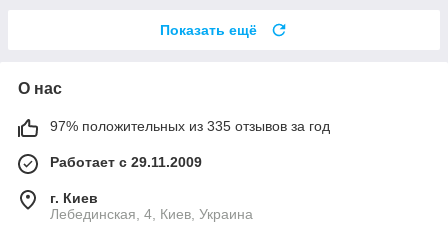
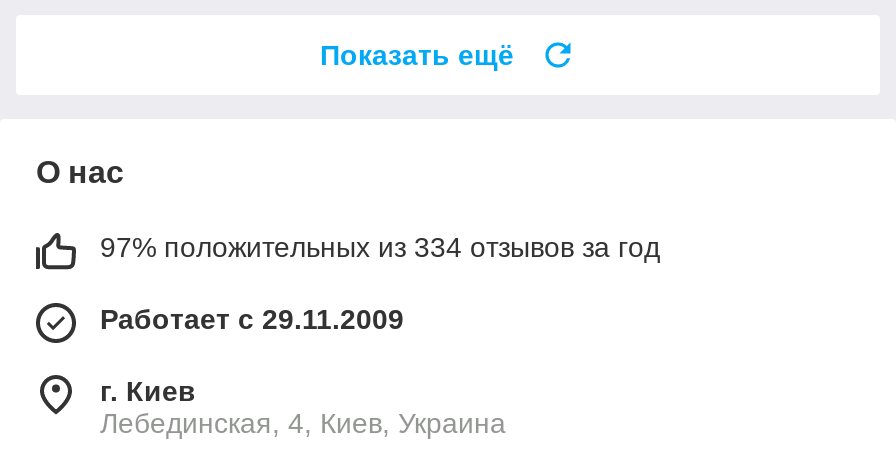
- 97% положительных из 335 отзывов за год
+ 97% положительных из 334 отзывов за год
